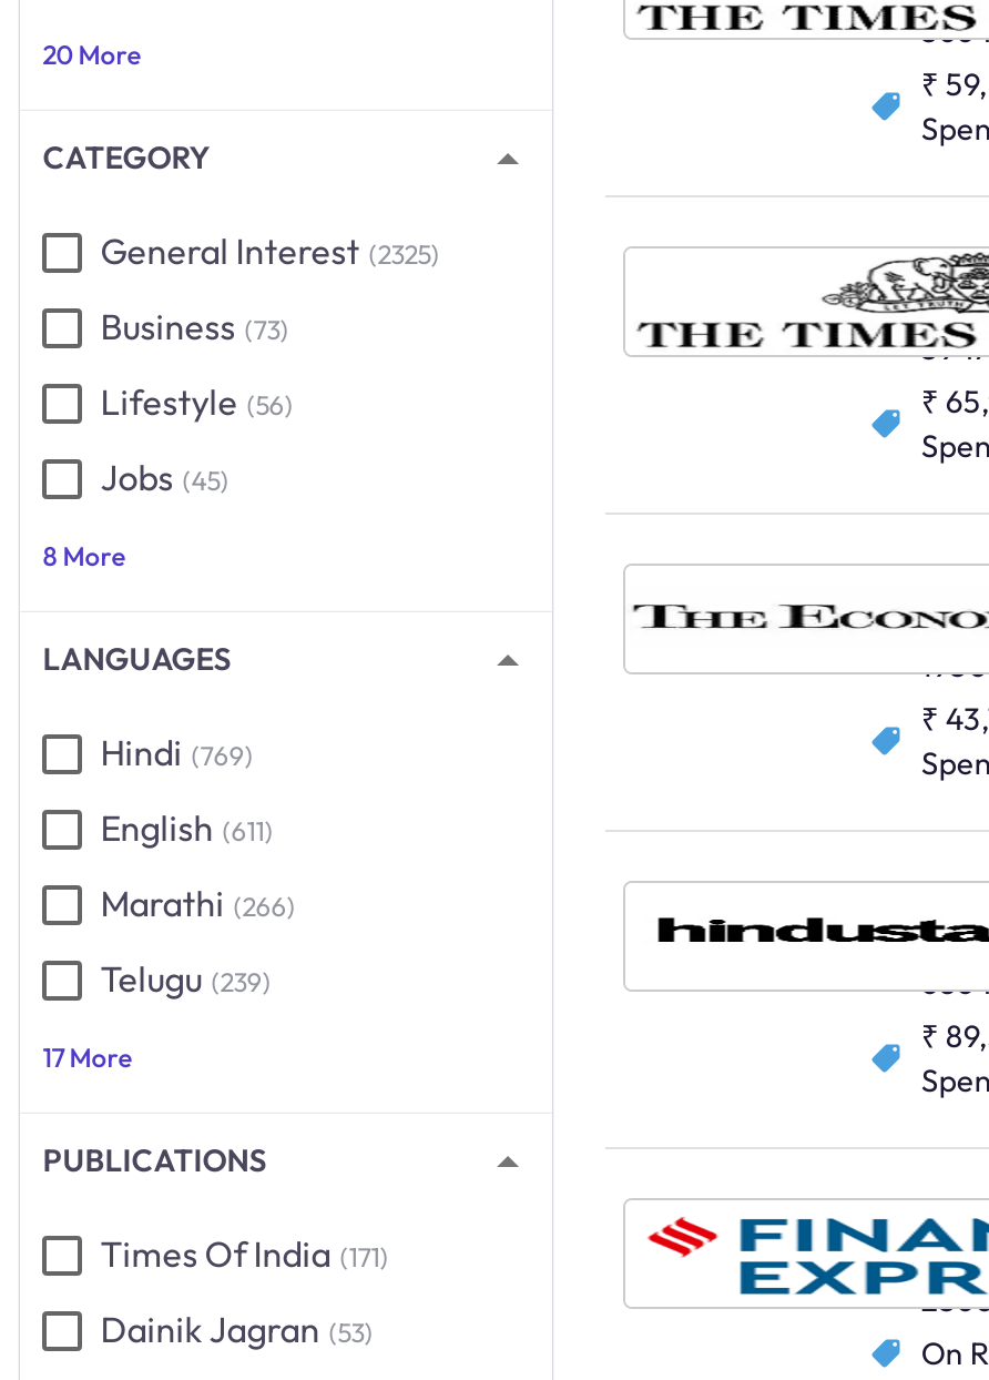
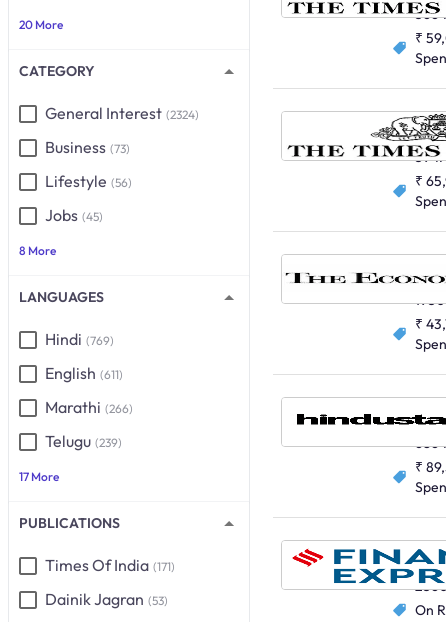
- General Interest (2325)
+ General Interest (2324)
